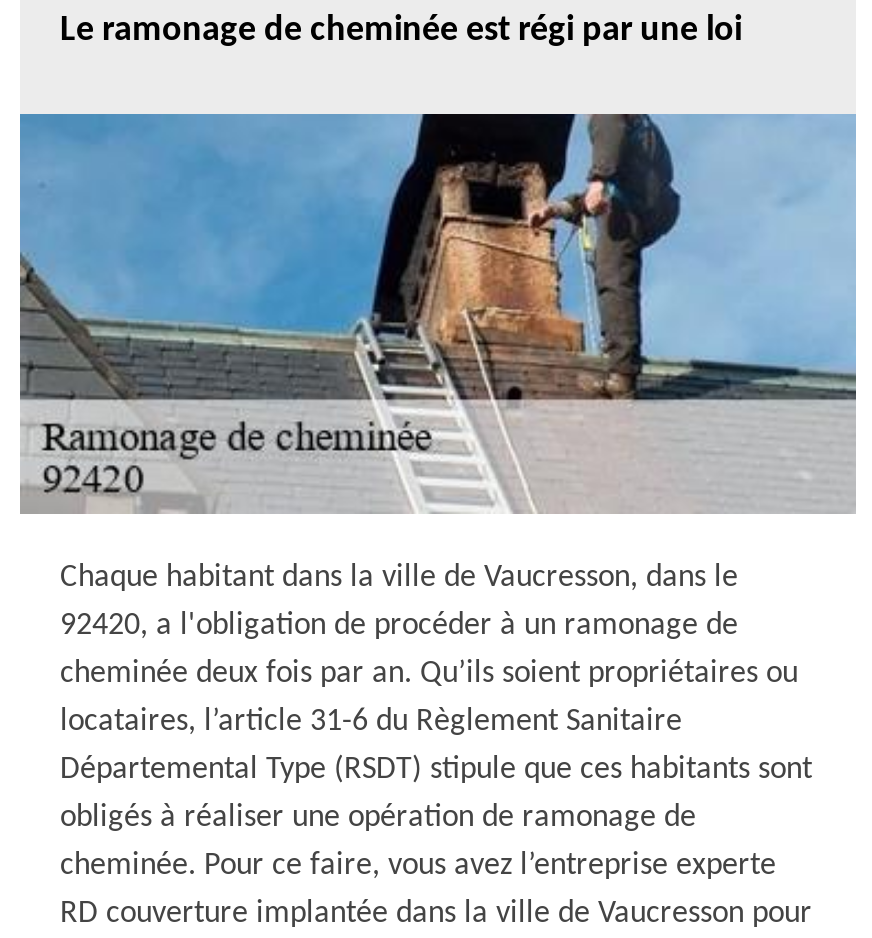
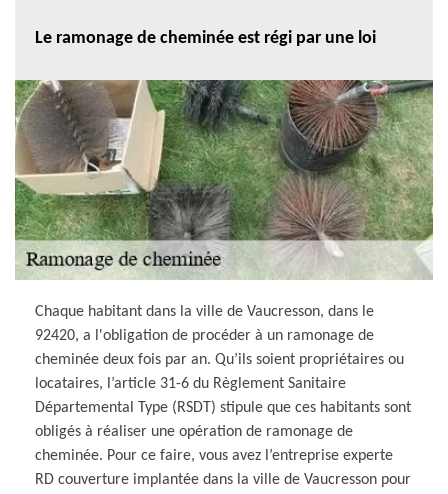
- [image]
+ [image]
